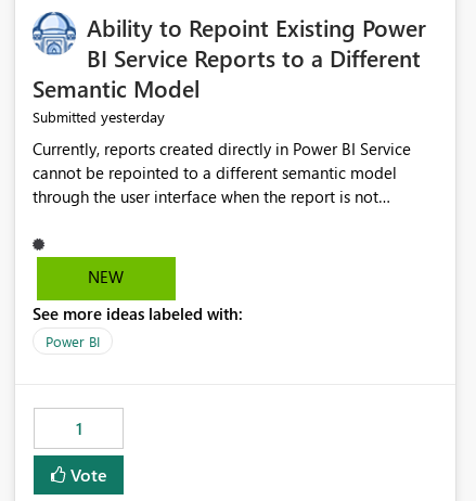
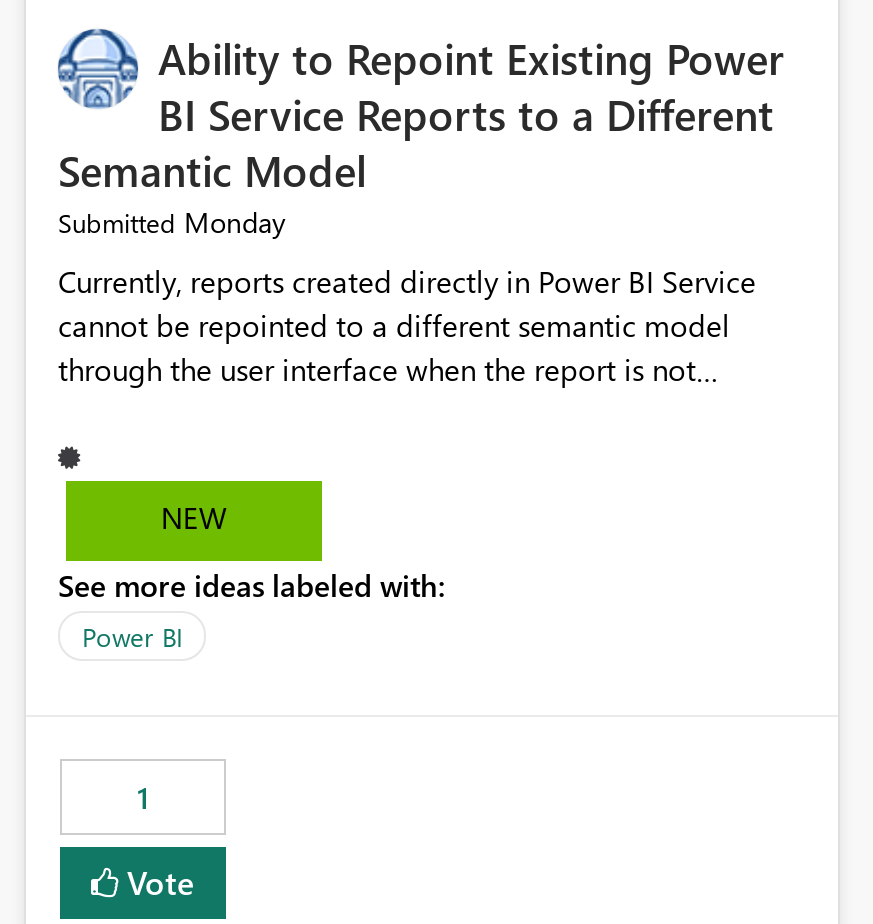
- Submitted yesterday
+ Submitted Monday
